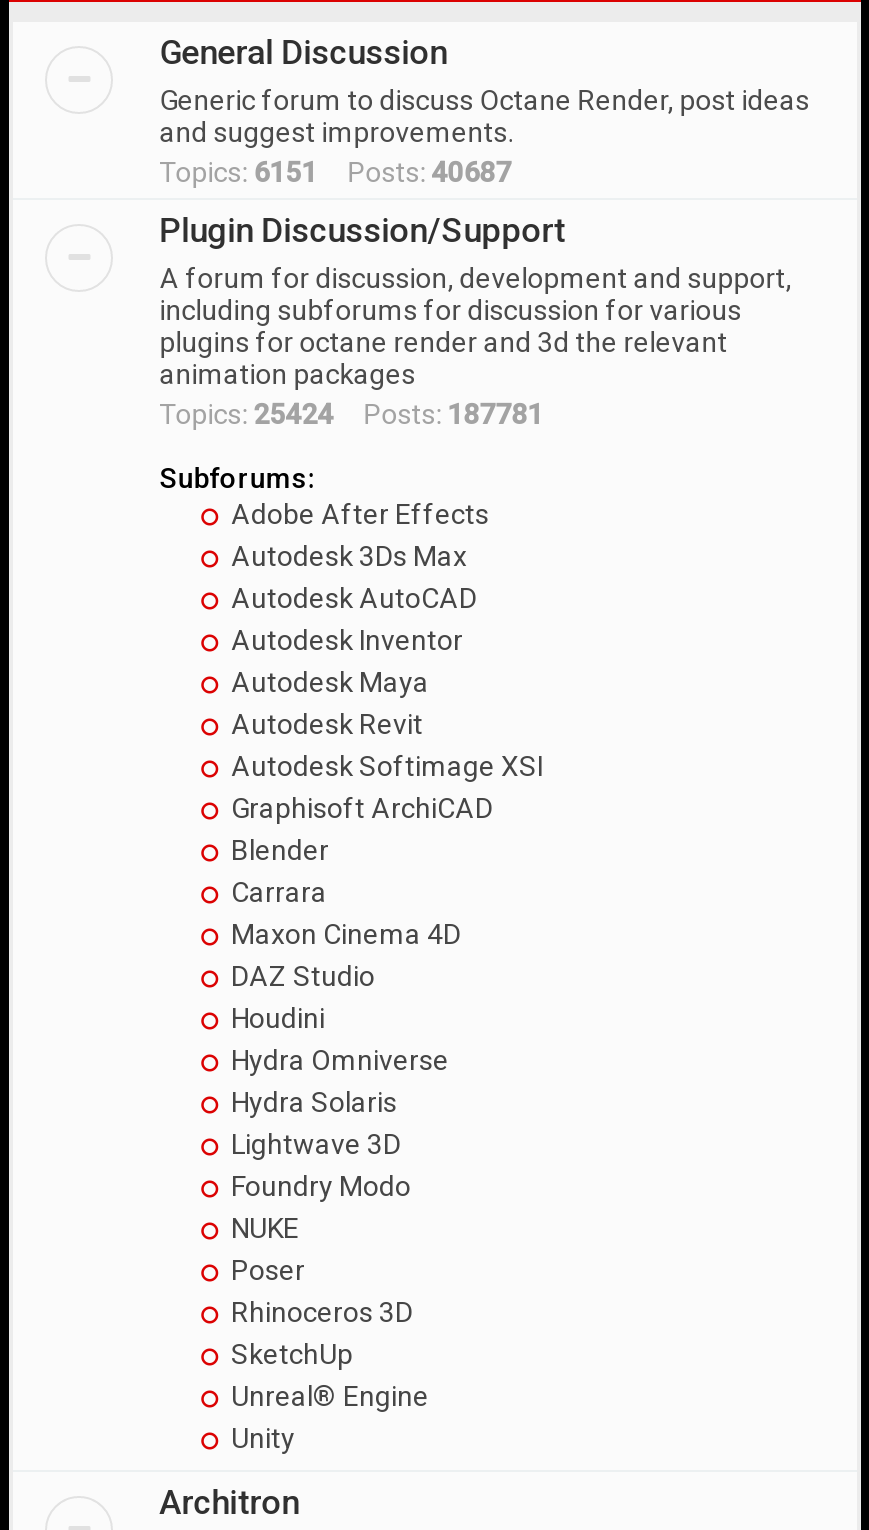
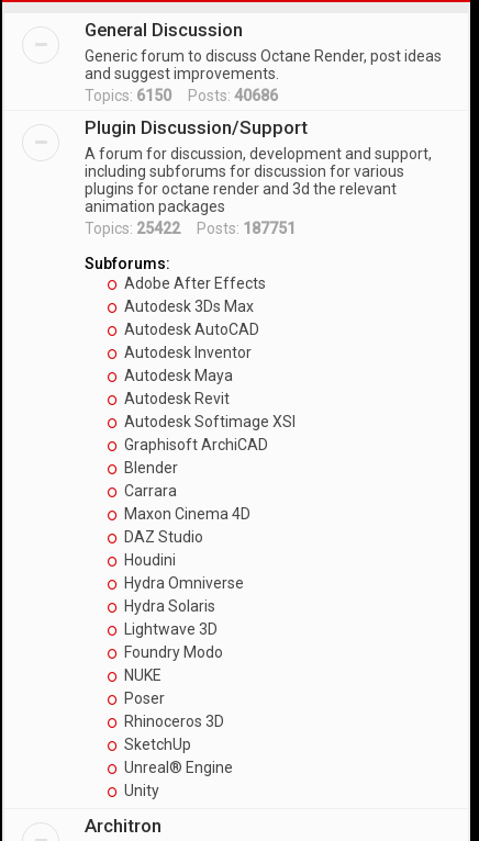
- Topics: 6151 Posts: 40687
+ Topics: 6150 Posts: 40686

- Topics: 25424 Posts: 187781
+ Topics: 25422 Posts: 187751
